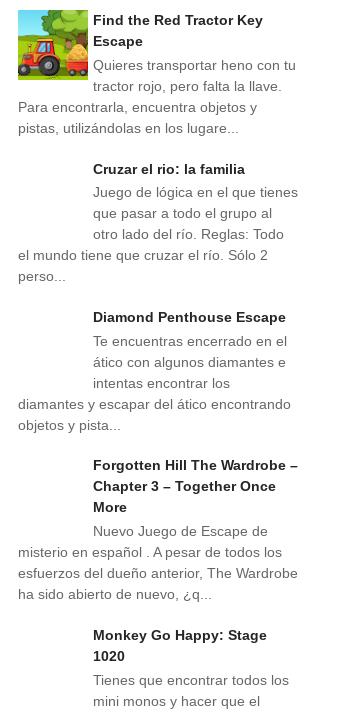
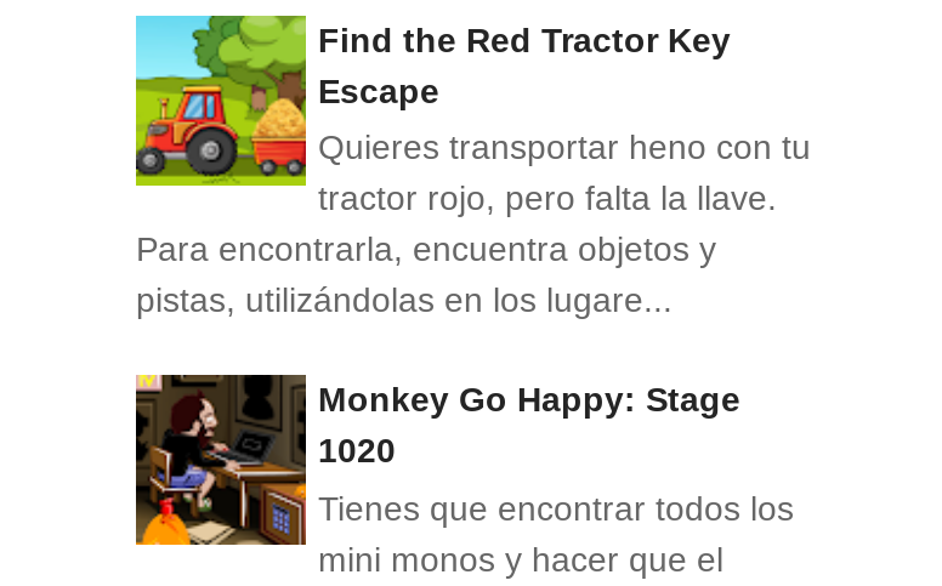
+ [image]

- Cruzar el rio: la familia
- Juego de lógica en el que tienes
- que pasar a todo el grupo al
- otro lado del río. Reglas: Todo
- el mundo tiene que cruzar el río. Sólo 2
- perso...
- Diamond Penthouse Escape
- Te encuentras encerrado en el
- ático con algunos diamantes e
- intentas encontrar los
- diamantes y escapar del ático encontrando
- objetos y pista...
- Forgotten Hill The Wardrobe –
- Chapter 3 – Together Once
- More
- Nuevo Juego de Escape de
- misterio en español . A pesar de todos los
- esfuerzos del dueño anterior, The Wardrobe
- ha sido abierto de nuevo, ¿q...
